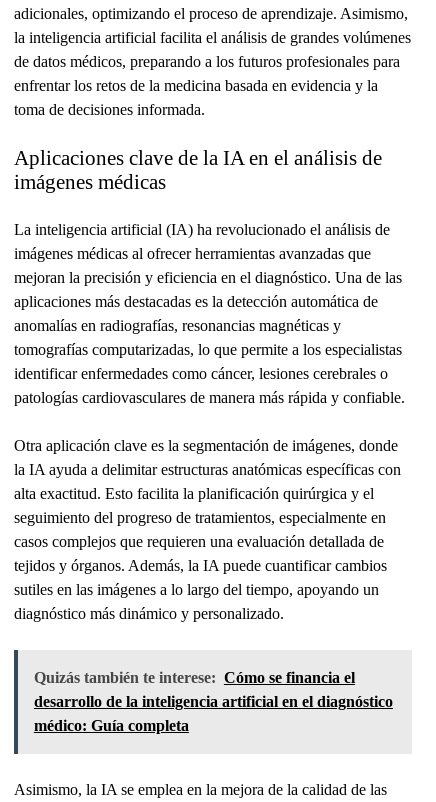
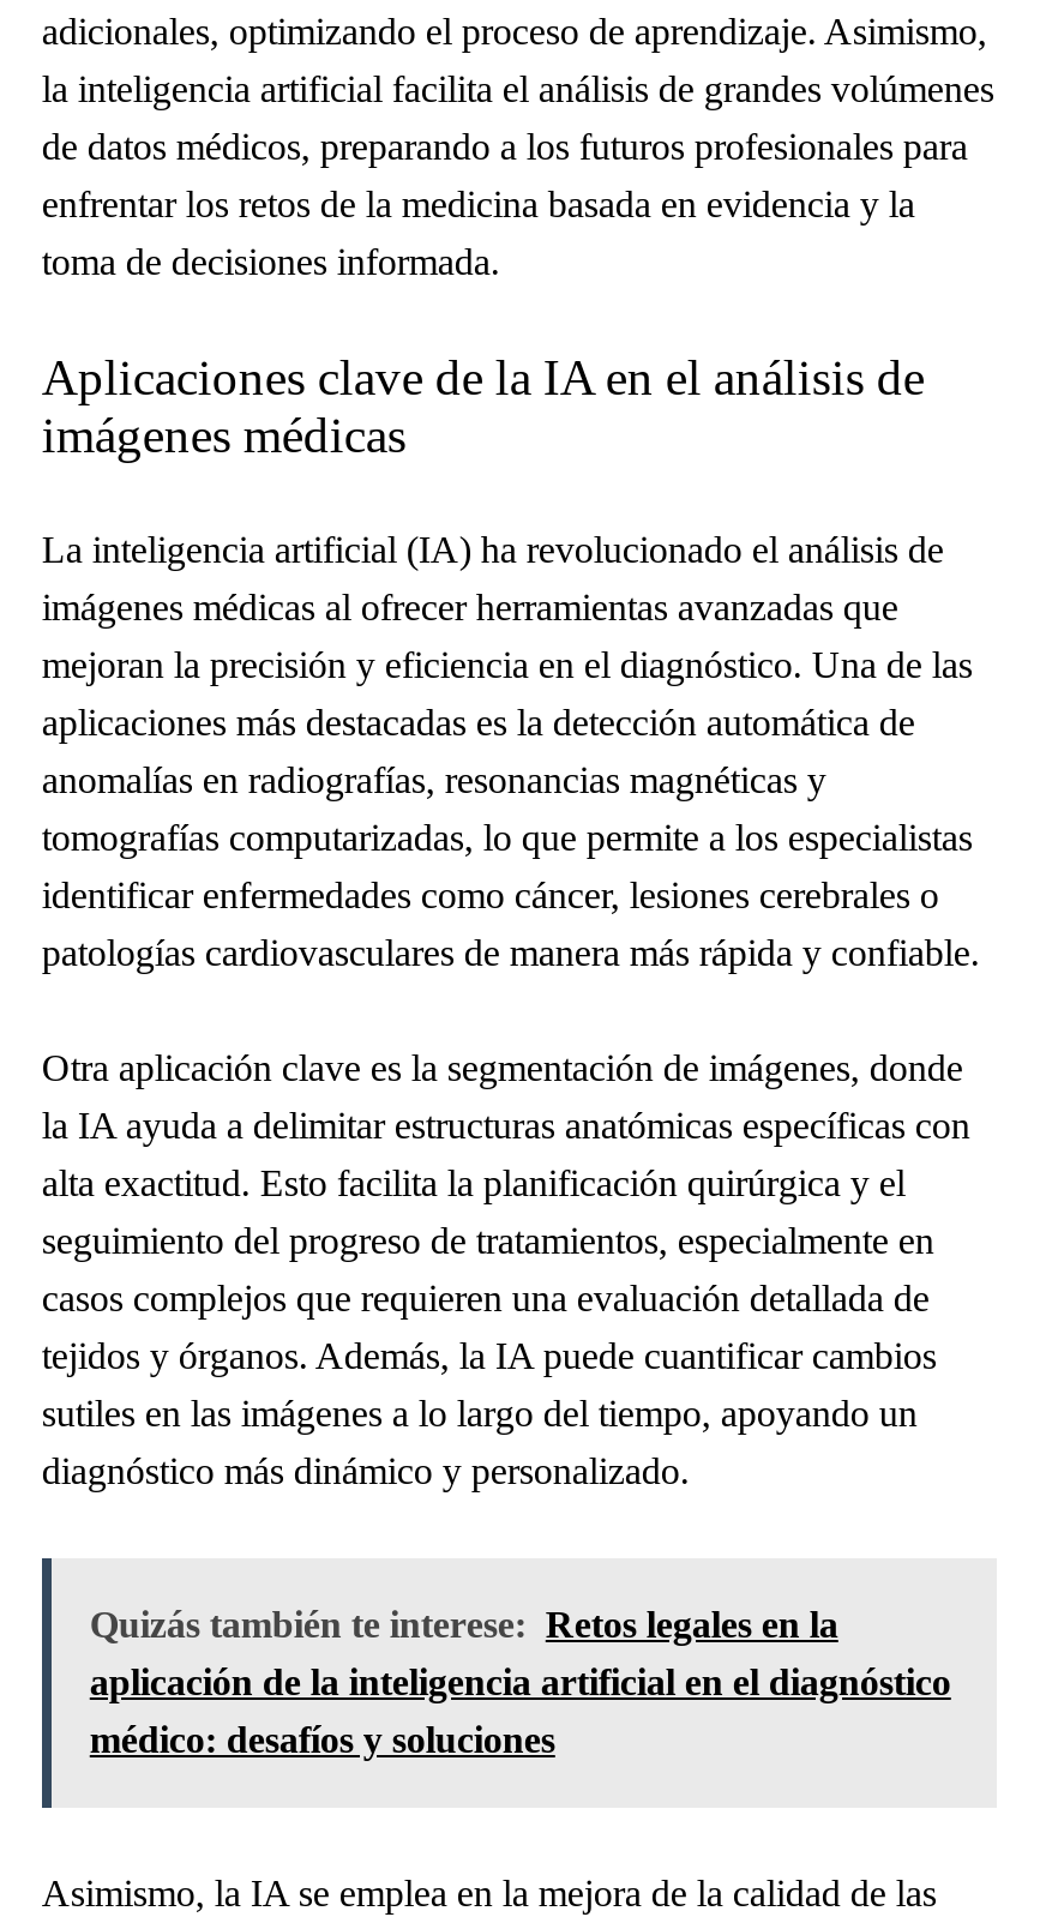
- Quizás también te interese: Cómo se financia el
- desarrollo de la inteligencia artificial en el diagnóstico
- médico: Guía completa
+ Quizás también te interese: Retos legales en la
+ aplicación de la inteligencia artificial en el diagnóstico
+ médico: desafíos y soluciones
